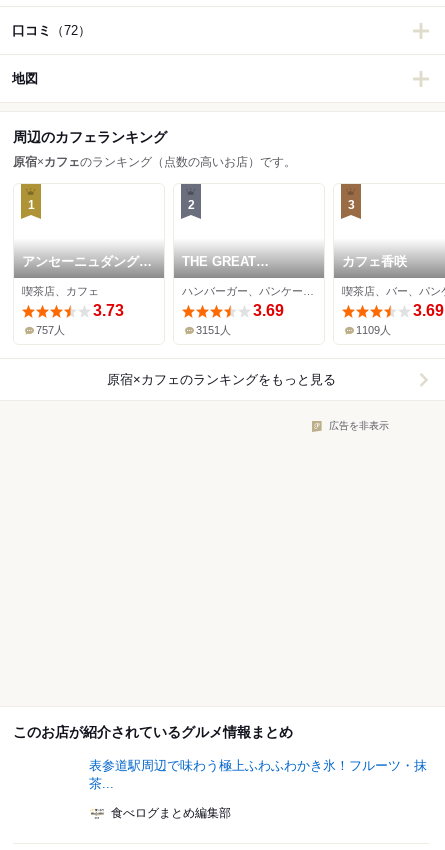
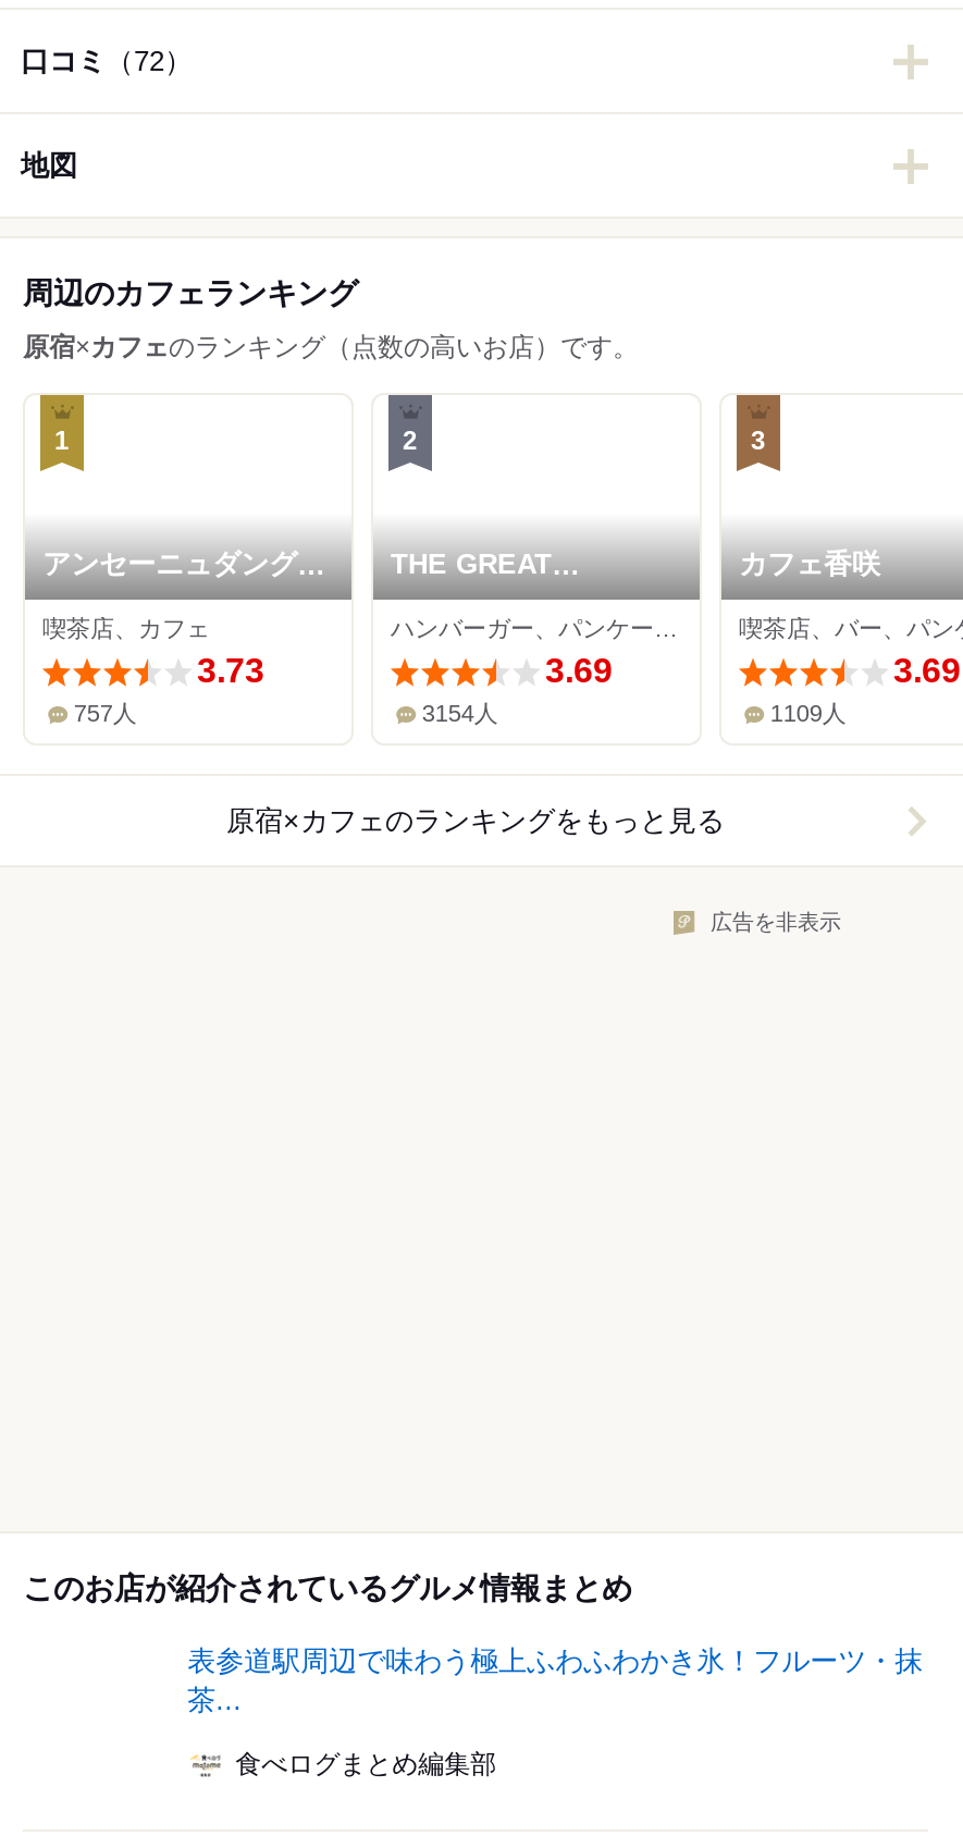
- 3151人
+ 3154人
